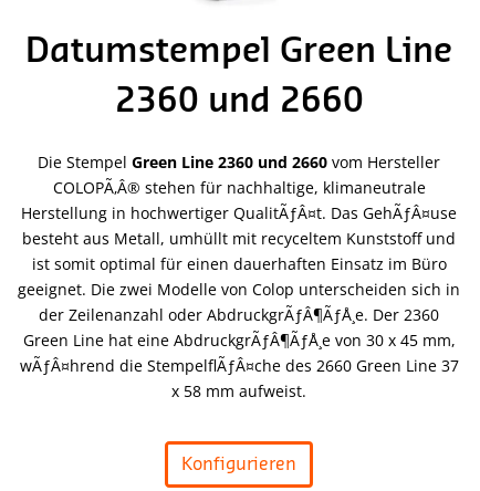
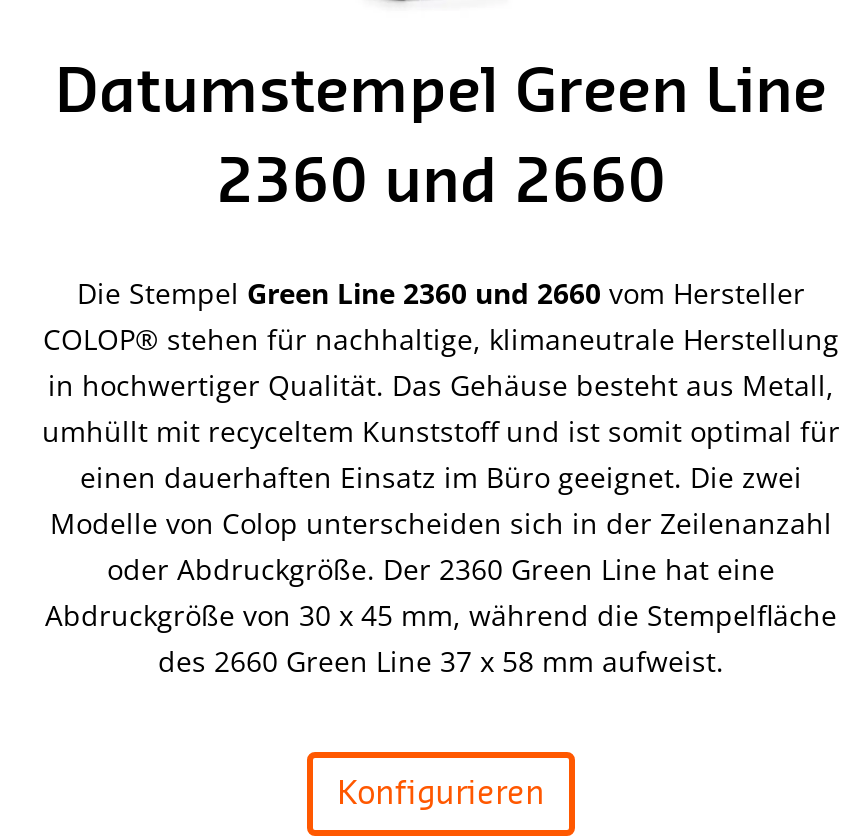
- COLOPÃ‚Â® stehen für nachhaltige, klimaneutrale
- Herstellung in hochwertiger QualitÃƒÂ¤t. Das GehÃƒÂ¤use
- besteht aus Metall, umhüllt mit recyceltem Kunststoff und
- ist somit optimal für einen dauerhaften Einsatz im Büro
- geeignet. Die zwei Modelle von Colop unterscheiden sich in
- der Zeilenanzahl oder AbdruckgrÃƒÂ¶ÃƒÅ¸e. Der 2360
- Green Line hat eine AbdruckgrÃƒÂ¶ÃƒÅ¸e von 30 x 45 mm,
- wÃƒÂ¤hrend die StempelflÃƒÂ¤che des 2660 Green Line 37
- x 58 mm aufweist.
+ COLOP® stehen für nachhaltige, klimaneutrale Herstellung
+ in hochwertiger Qualität. Das Gehäuse besteht aus Metall,
+ umhüllt mit recyceltem Kunststoff und ist somit optimal für
+ einen dauerhaften Einsatz im Büro geeignet. Die zwei
+ Modelle von Colop unterscheiden sich in der Zeilenanzahl
+ oder Abdruckgröße. Der 2360 Green Line hat eine
+ Abdruckgröße von 30 x 45 mm, während die Stempelfläche
+ des 2660 Green Line 37 x 58 mm aufweist.
